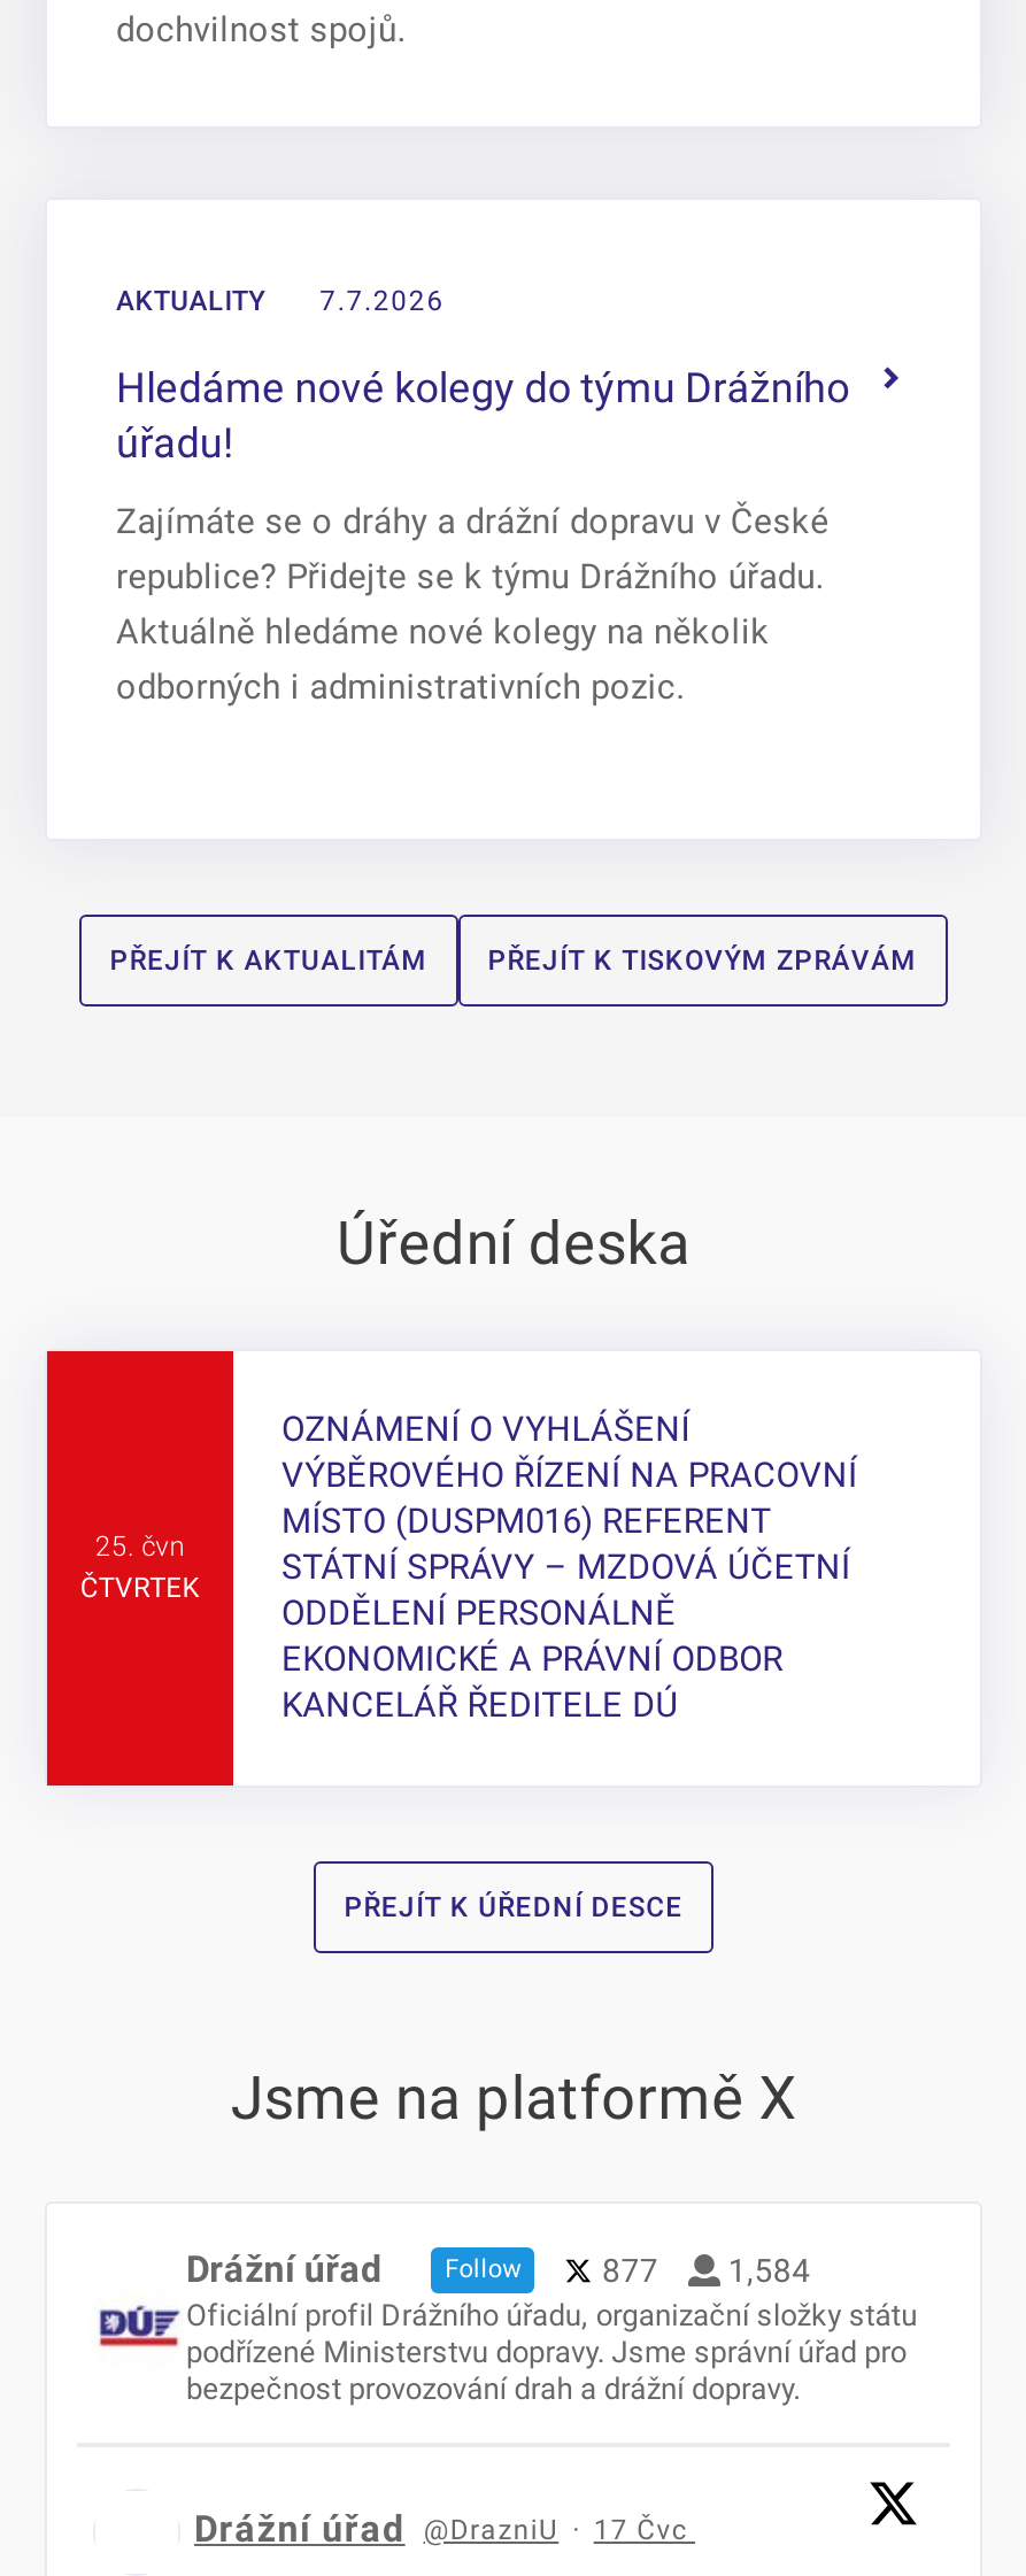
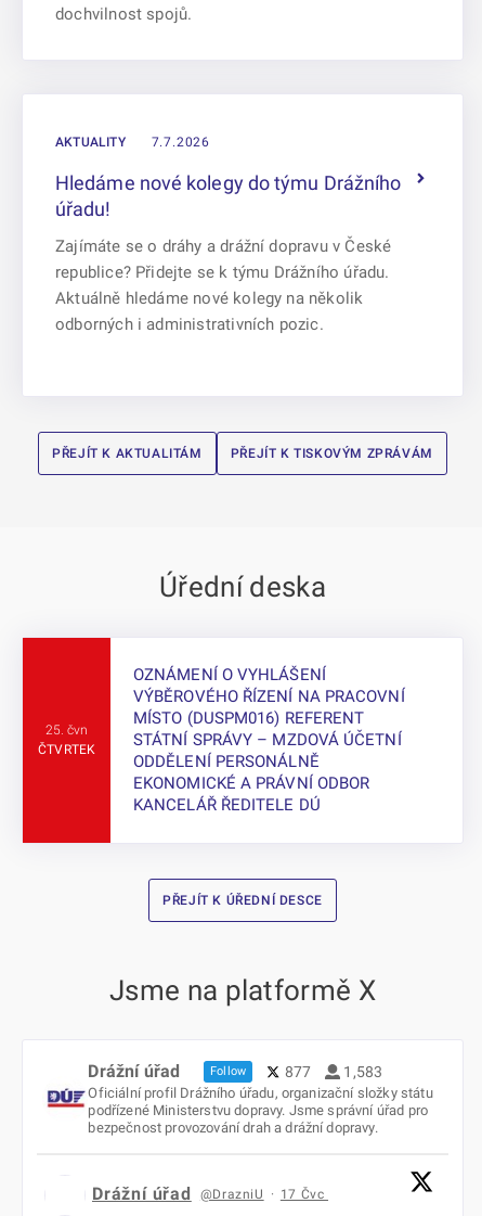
- 877 1,584
+ 877 1,583
